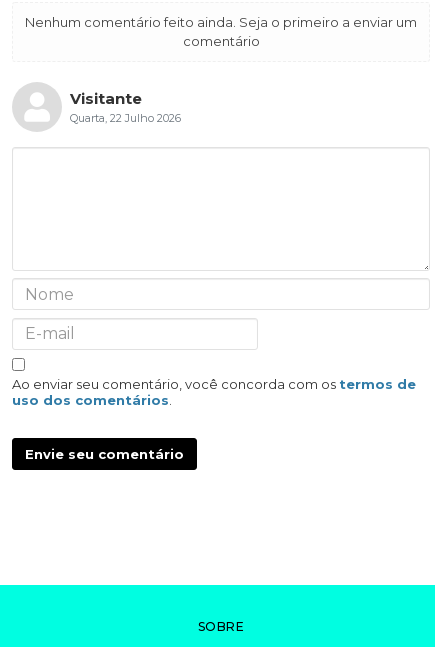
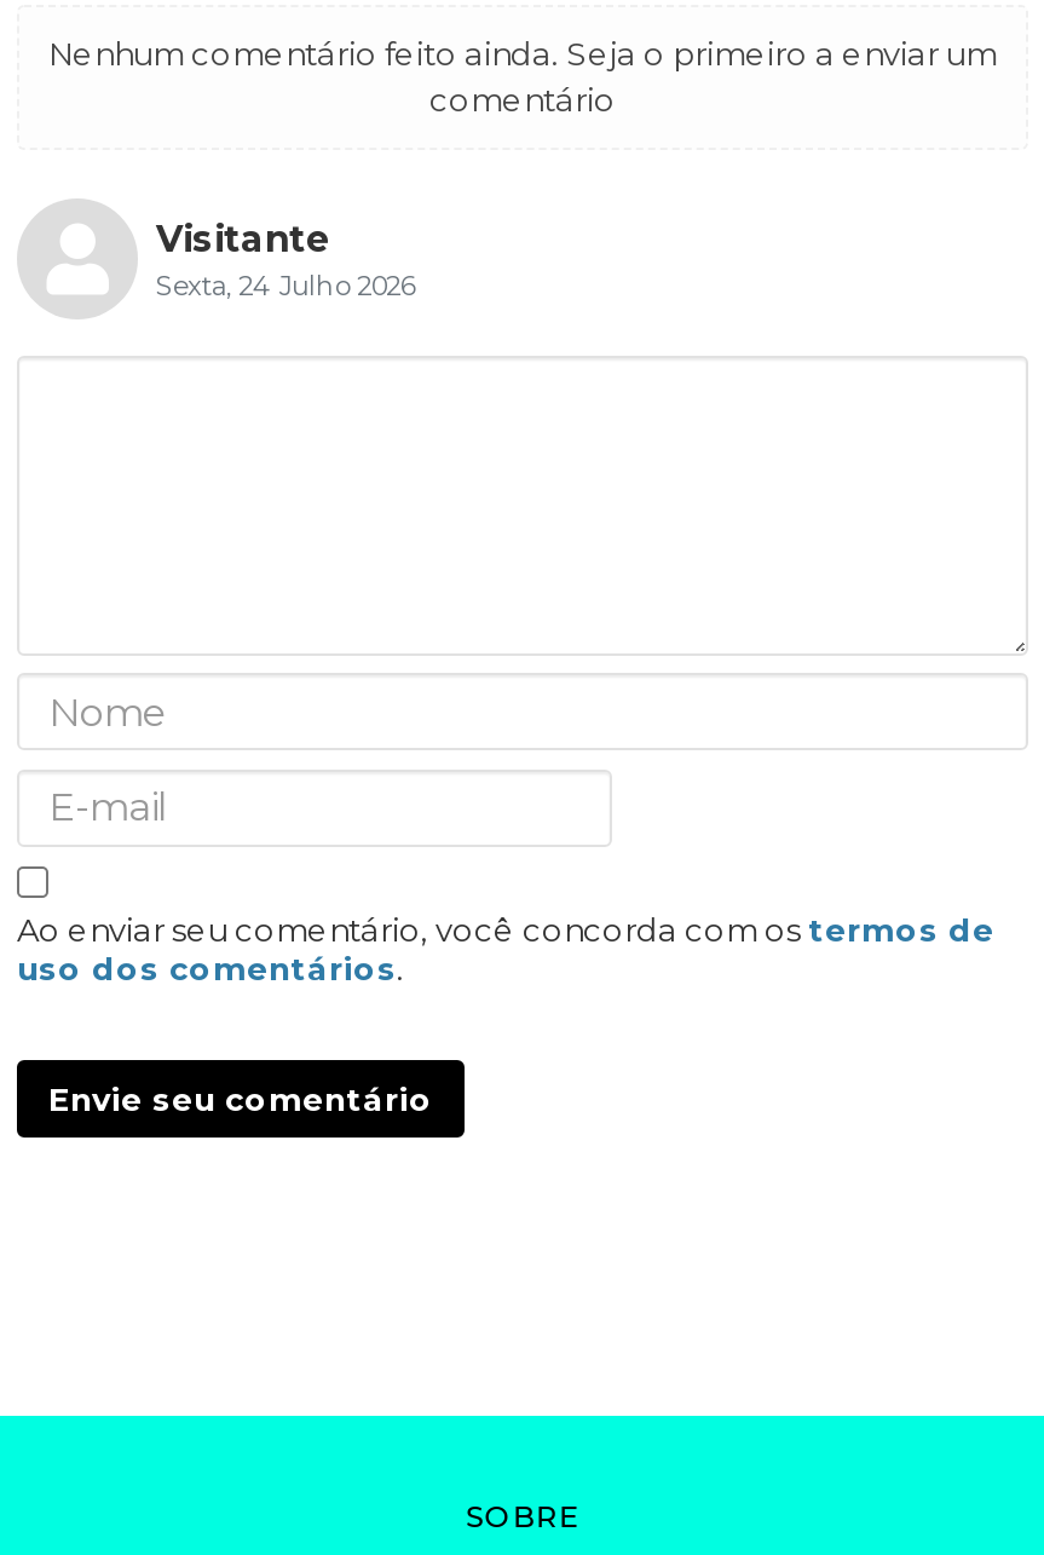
- Quarta, 22 Julho 2026
+ Sexta, 24 Julho 2026
